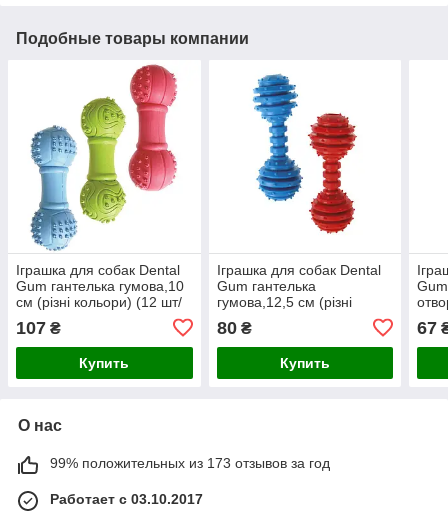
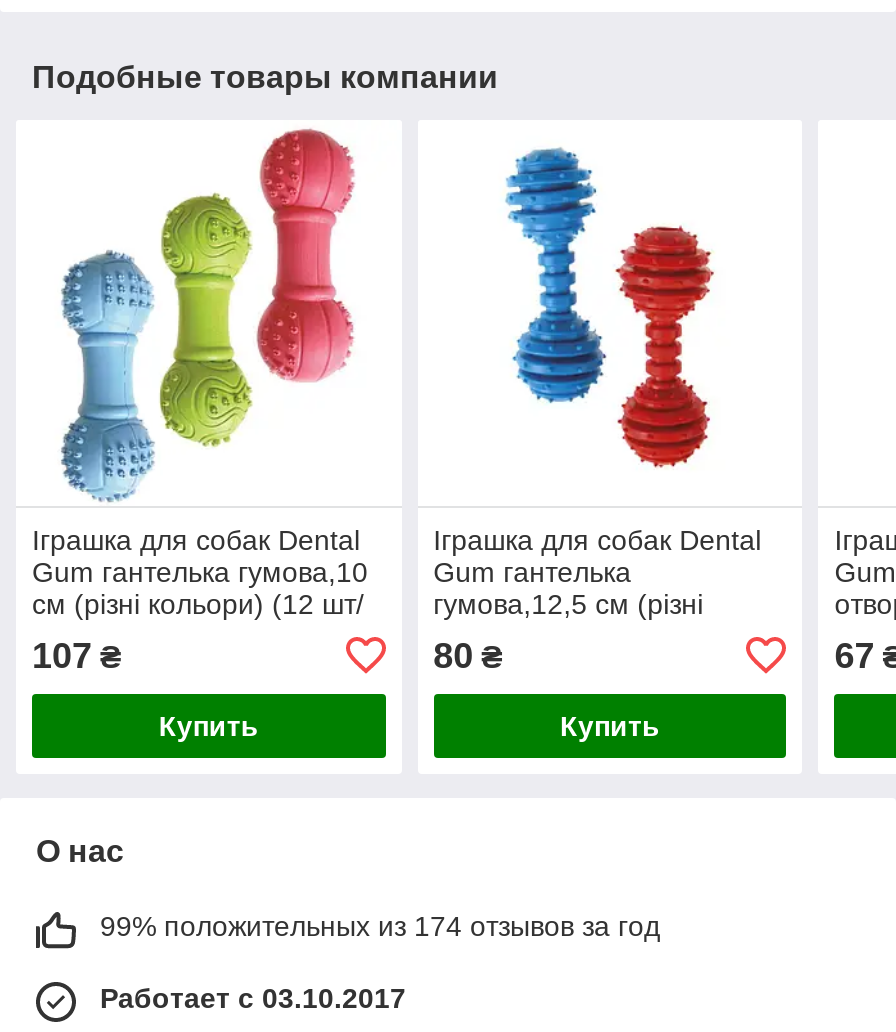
- 99% положительных из 173 отзывов за год
+ 99% положительных из 174 отзывов за год
